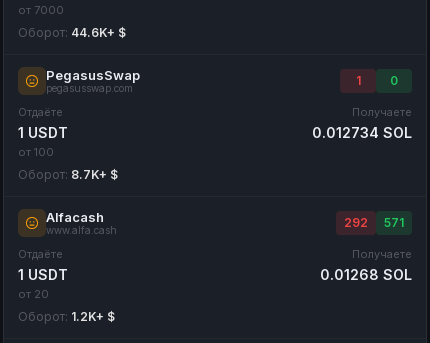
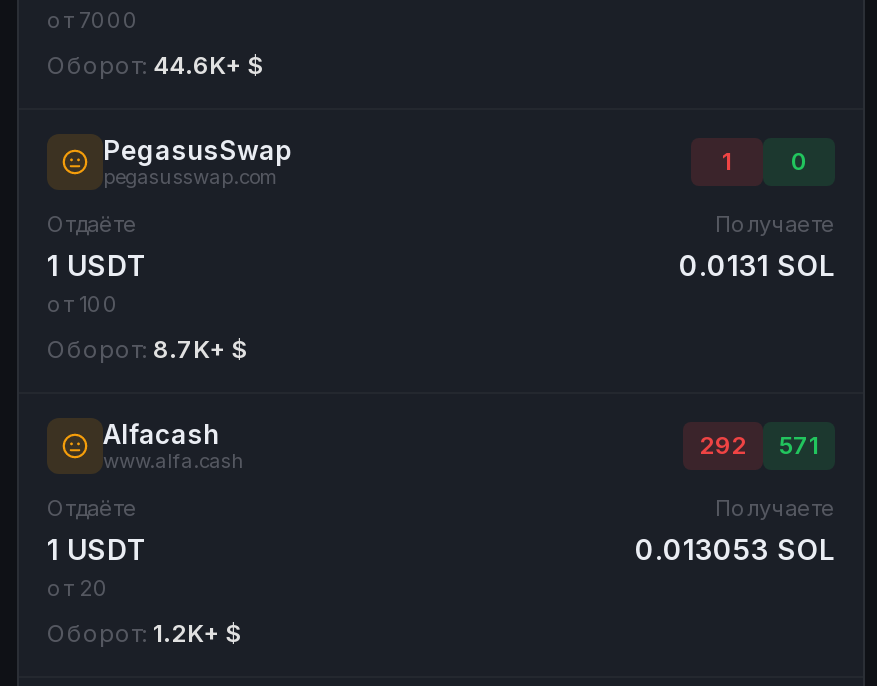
- 0.012734 SOL
+ 0.0131 SOL

- 0.01268 SOL
+ 0.013053 SOL
